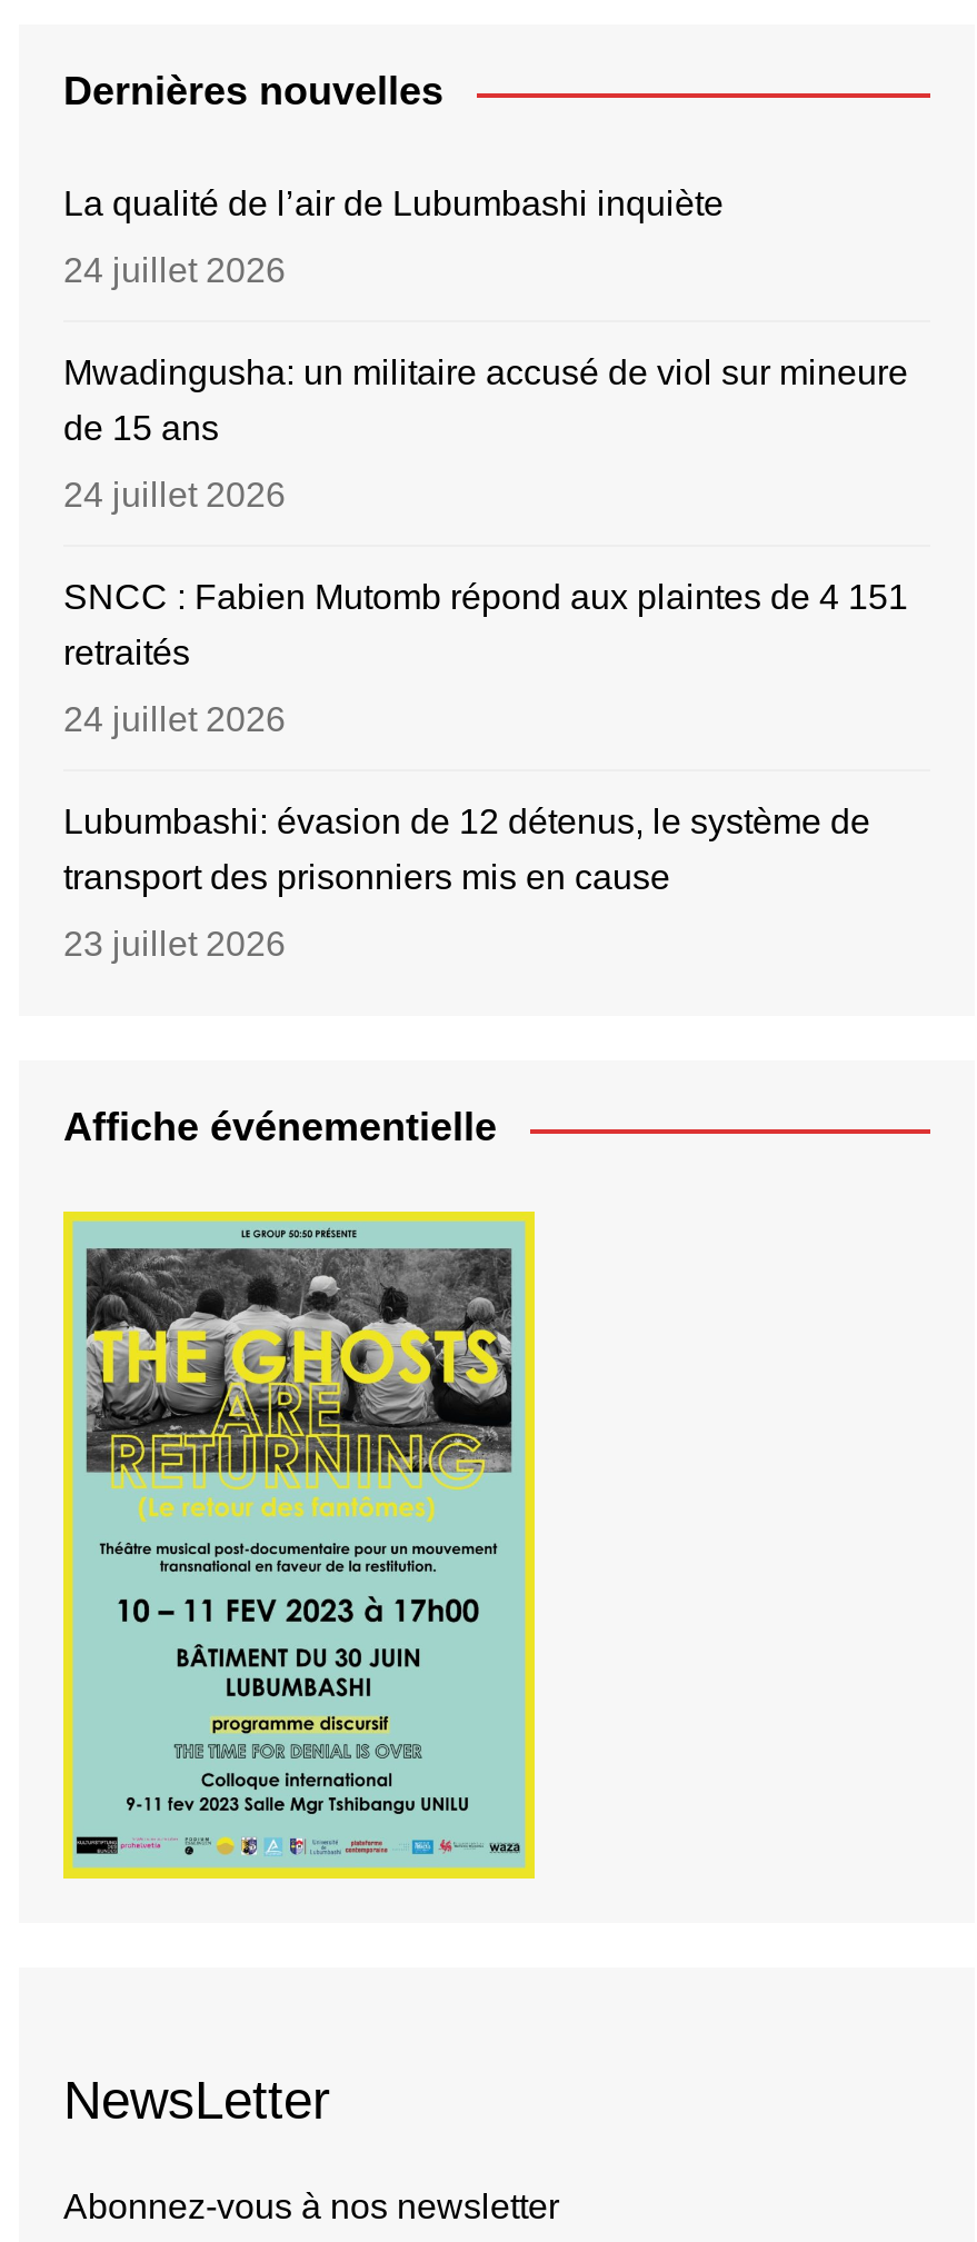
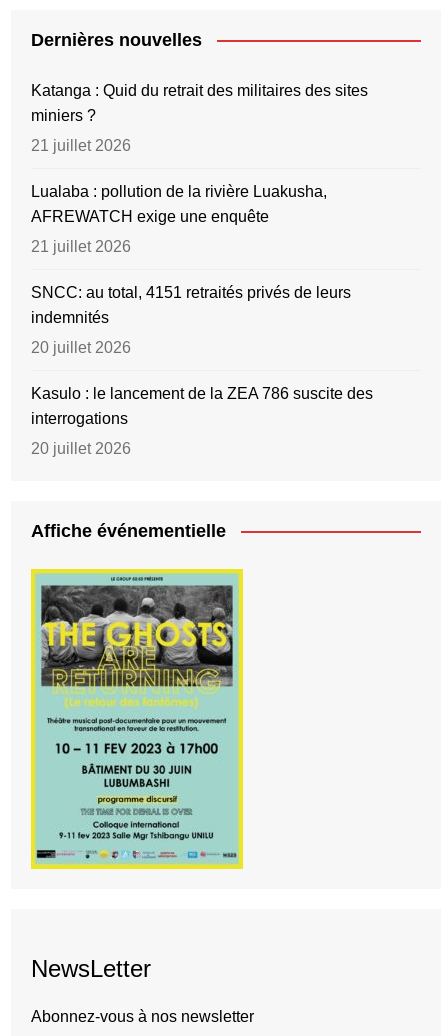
- La qualité de l’air de Lubumbashi inquiète
- 24 juillet 2026
- Mwadingusha: un militaire accusé de viol sur mineure
- de 15 ans
- 24 juillet 2026
- SNCC : Fabien Mutomb répond aux plaintes de 4 151
- retraités
- 24 juillet 2026
- Lubumbashi: évasion de 12 détenus, le système de
- transport des prisonniers mis en cause
- 23 juillet 2026
+ Katanga : Quid du retrait des militaires des sites
+ miniers ?
+ 21 juillet 2026
+ Lualaba : pollution de la rivière Luakusha,
+ AFREWATCH exige une enquête
+ 21 juillet 2026
+ SNCC: au total, 4151 retraités privés de leurs
+ indemnités
+ 20 juillet 2026
+ Kasulo : le lancement de la ZEA 786 suscite des
+ interrogations
+ 20 juillet 2026
